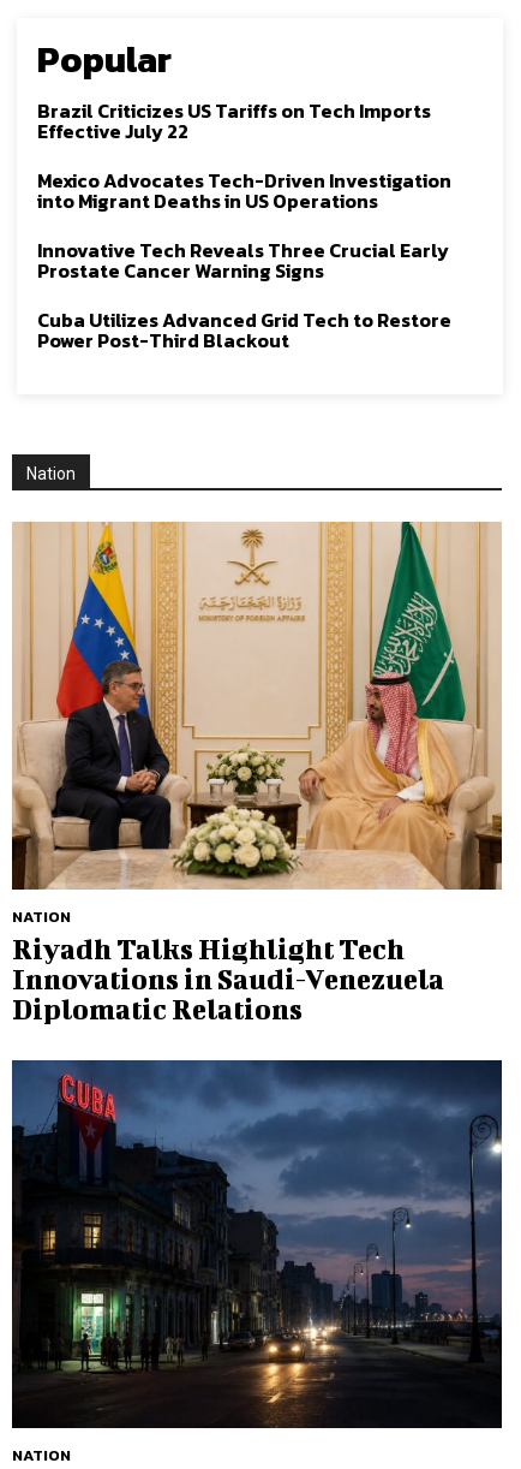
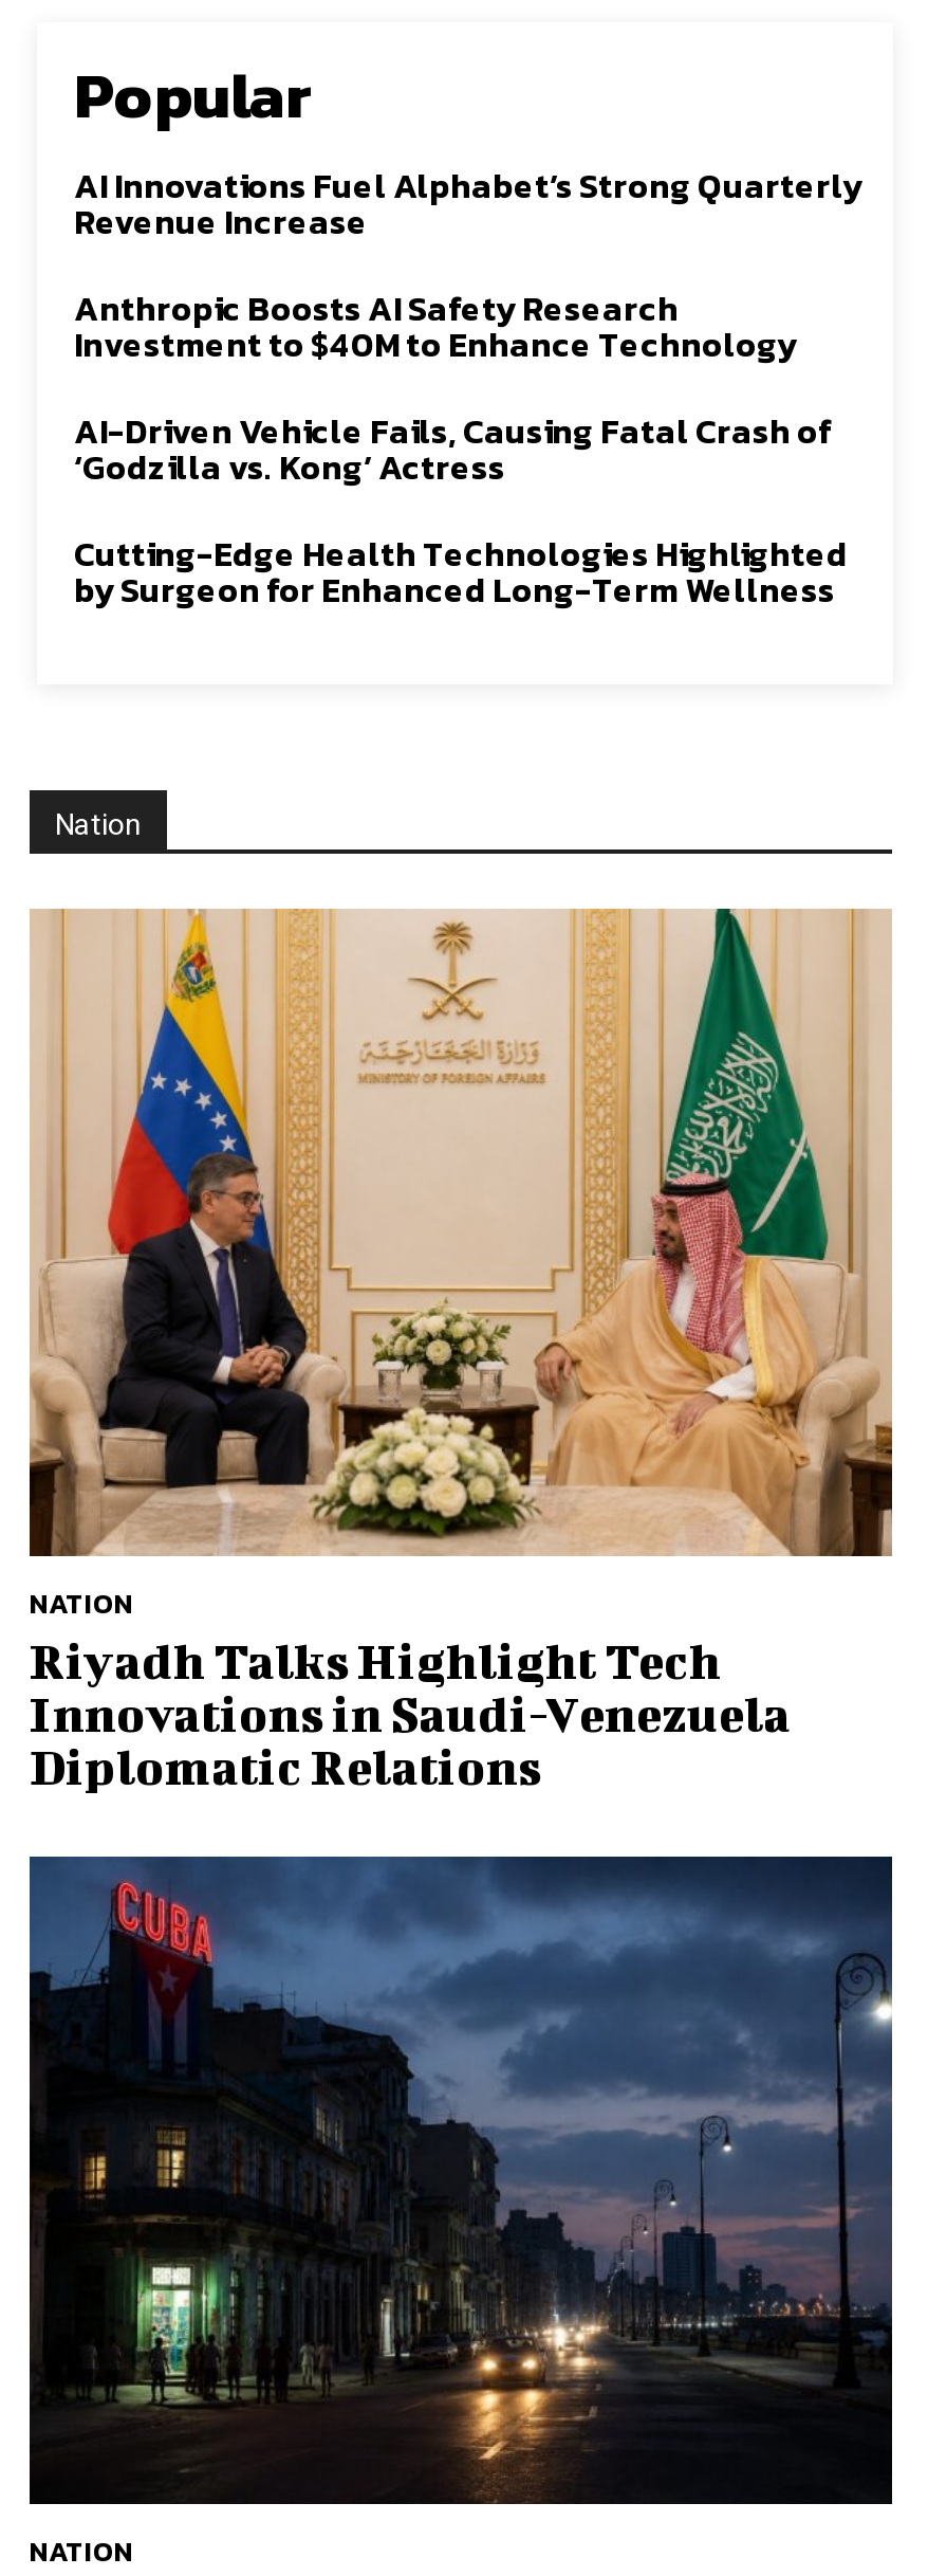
- Brazil Criticizes US Tariffs on Tech Imports
- Effective July 22
+ AI Innovations Fuel Alphabet’s Strong Quarterly
+ Revenue Increase

- Mexico Advocates Tech-Driven Investigation
- into Migrant Deaths in US Operations
+ Anthropic Boosts AI Safety Research
+ Investment to $40M to Enhance Technology

- Innovative Tech Reveals Three Crucial Early
- Prostate Cancer Warning Signs
+ AI-Driven Vehicle Fails, Causing Fatal Crash of
+ ‘Godzilla vs. Kong’ Actress

- Cuba Utilizes Advanced Grid Tech to Restore
- Power Post-Third Blackout
+ Cutting-Edge Health Technologies Highlighted
+ by Surgeon for Enhanced Long-Term Wellness
